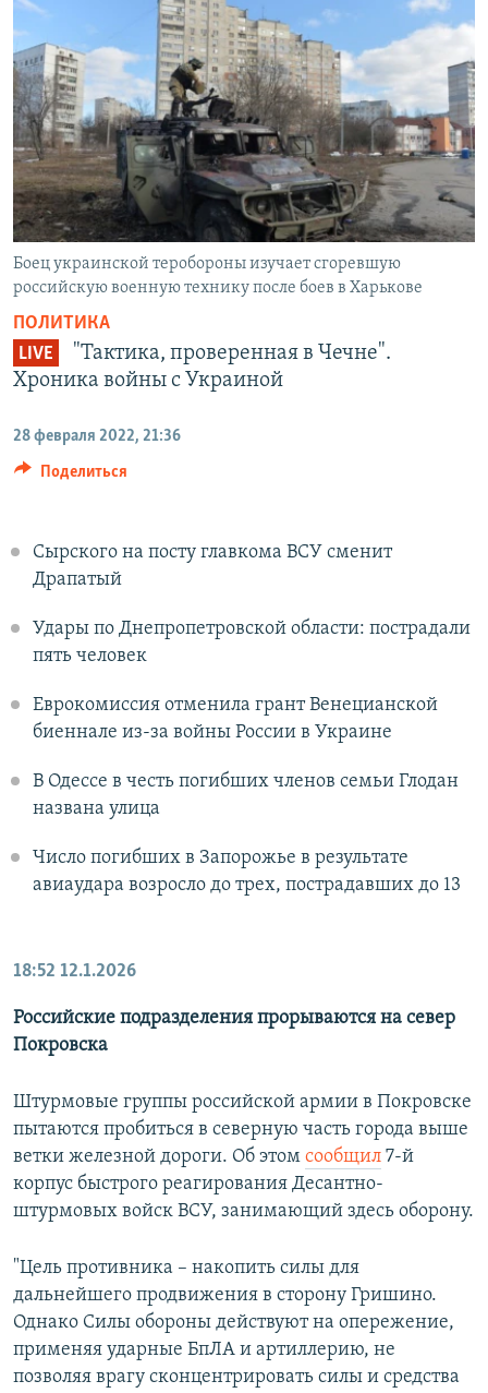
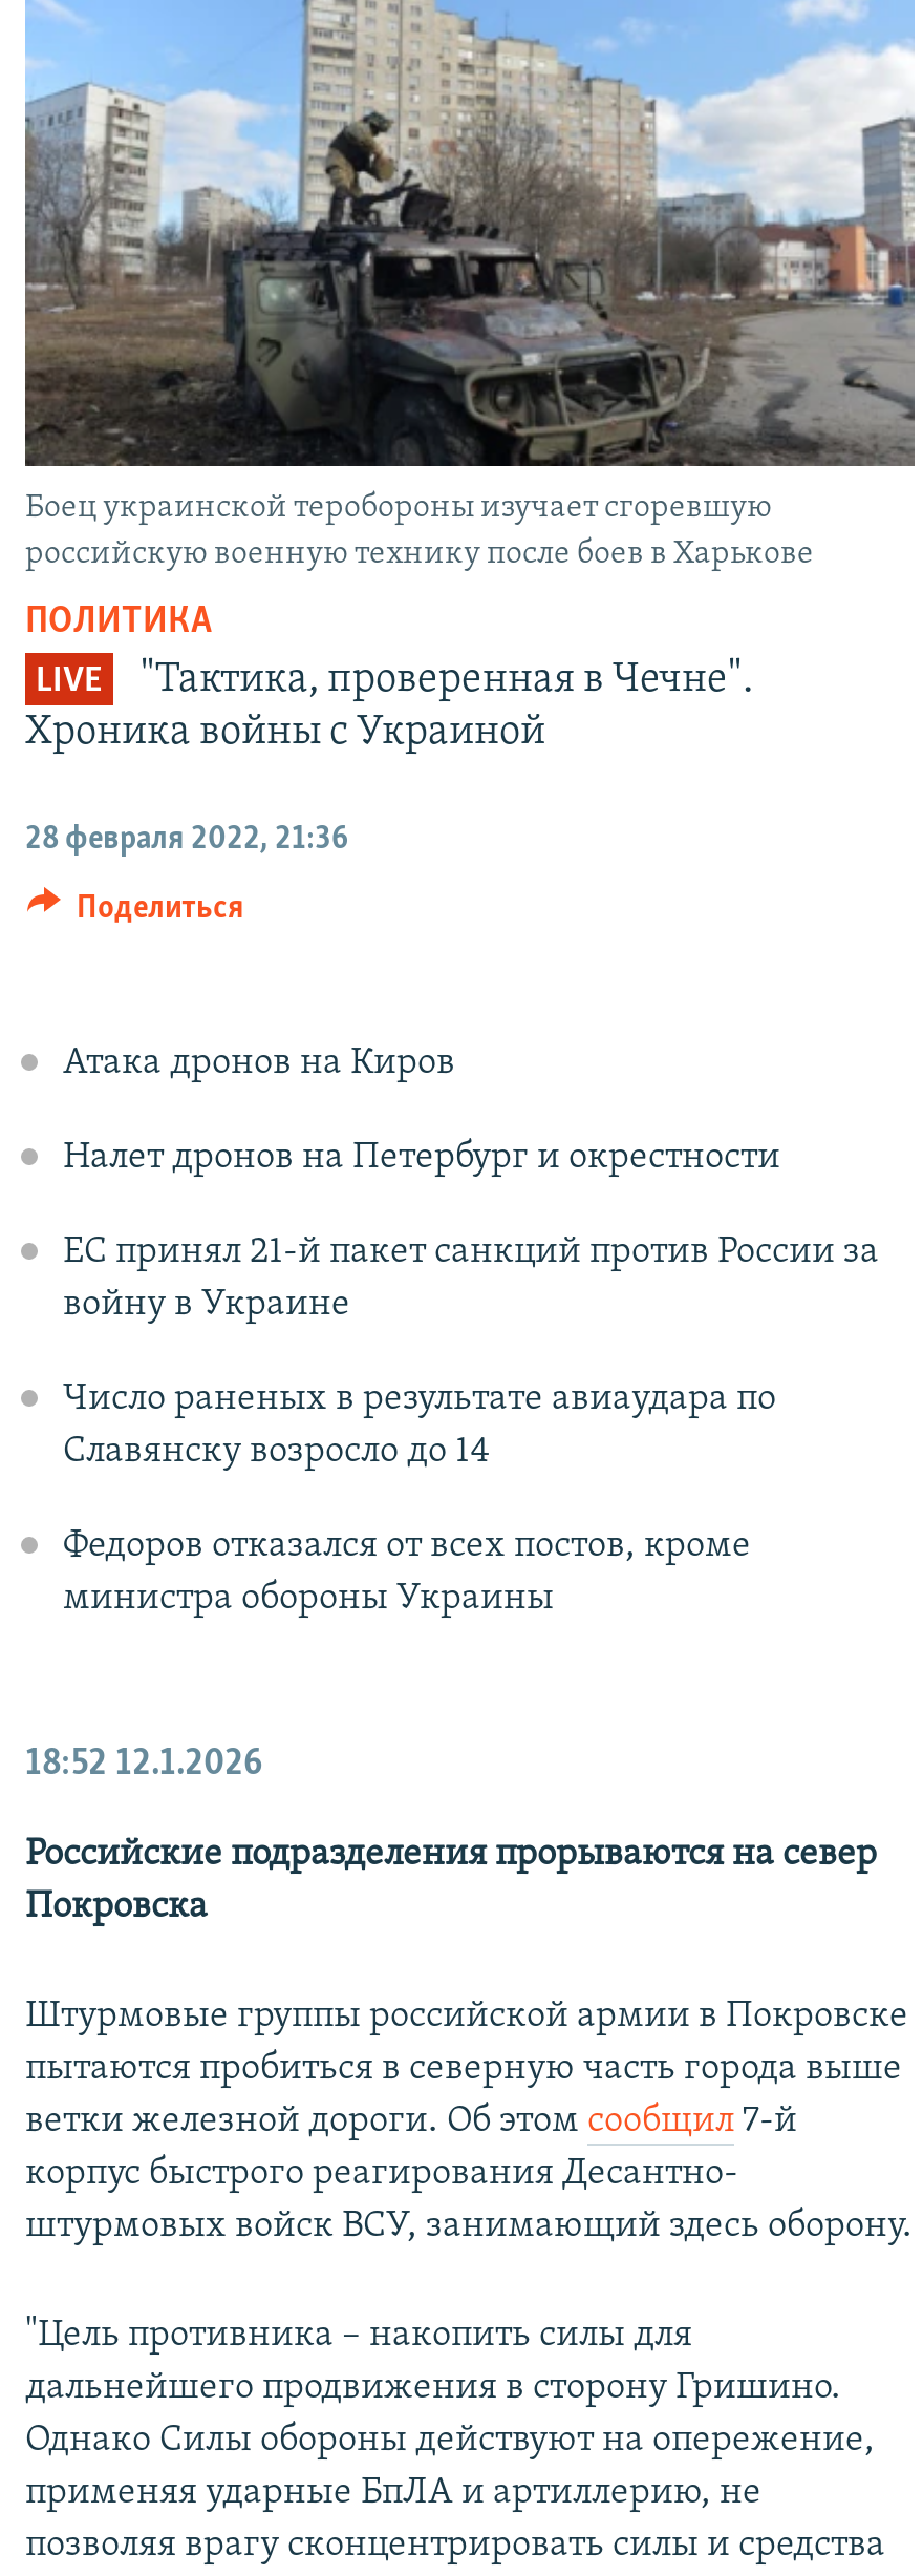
- Сырского на посту главкома ВСУ сменит
- Драпатый
+ Атака дронов на Киров

- Удары по Днепропетровской области: пострадали
- пять человек
+ Налет дронов на Петербург и окрестности

- Еврокомиссия отменила грант Венецианской
- биеннале из-за войны России в Украине
+ ЕС принял 21-й пакет санкций против России за
+ войну в Украине

- В Одессе в честь погибших членов семьи Глодан
- названа улица
+ Число раненых в результате авиаудара по
+ Славянску возросло до 14

- Число погибших в Запорожье в результате
- авиаудара возросло до трех, пострадавших до 13
+ Федоров отказался от всех постов, кроме
+ министра обороны Украины
